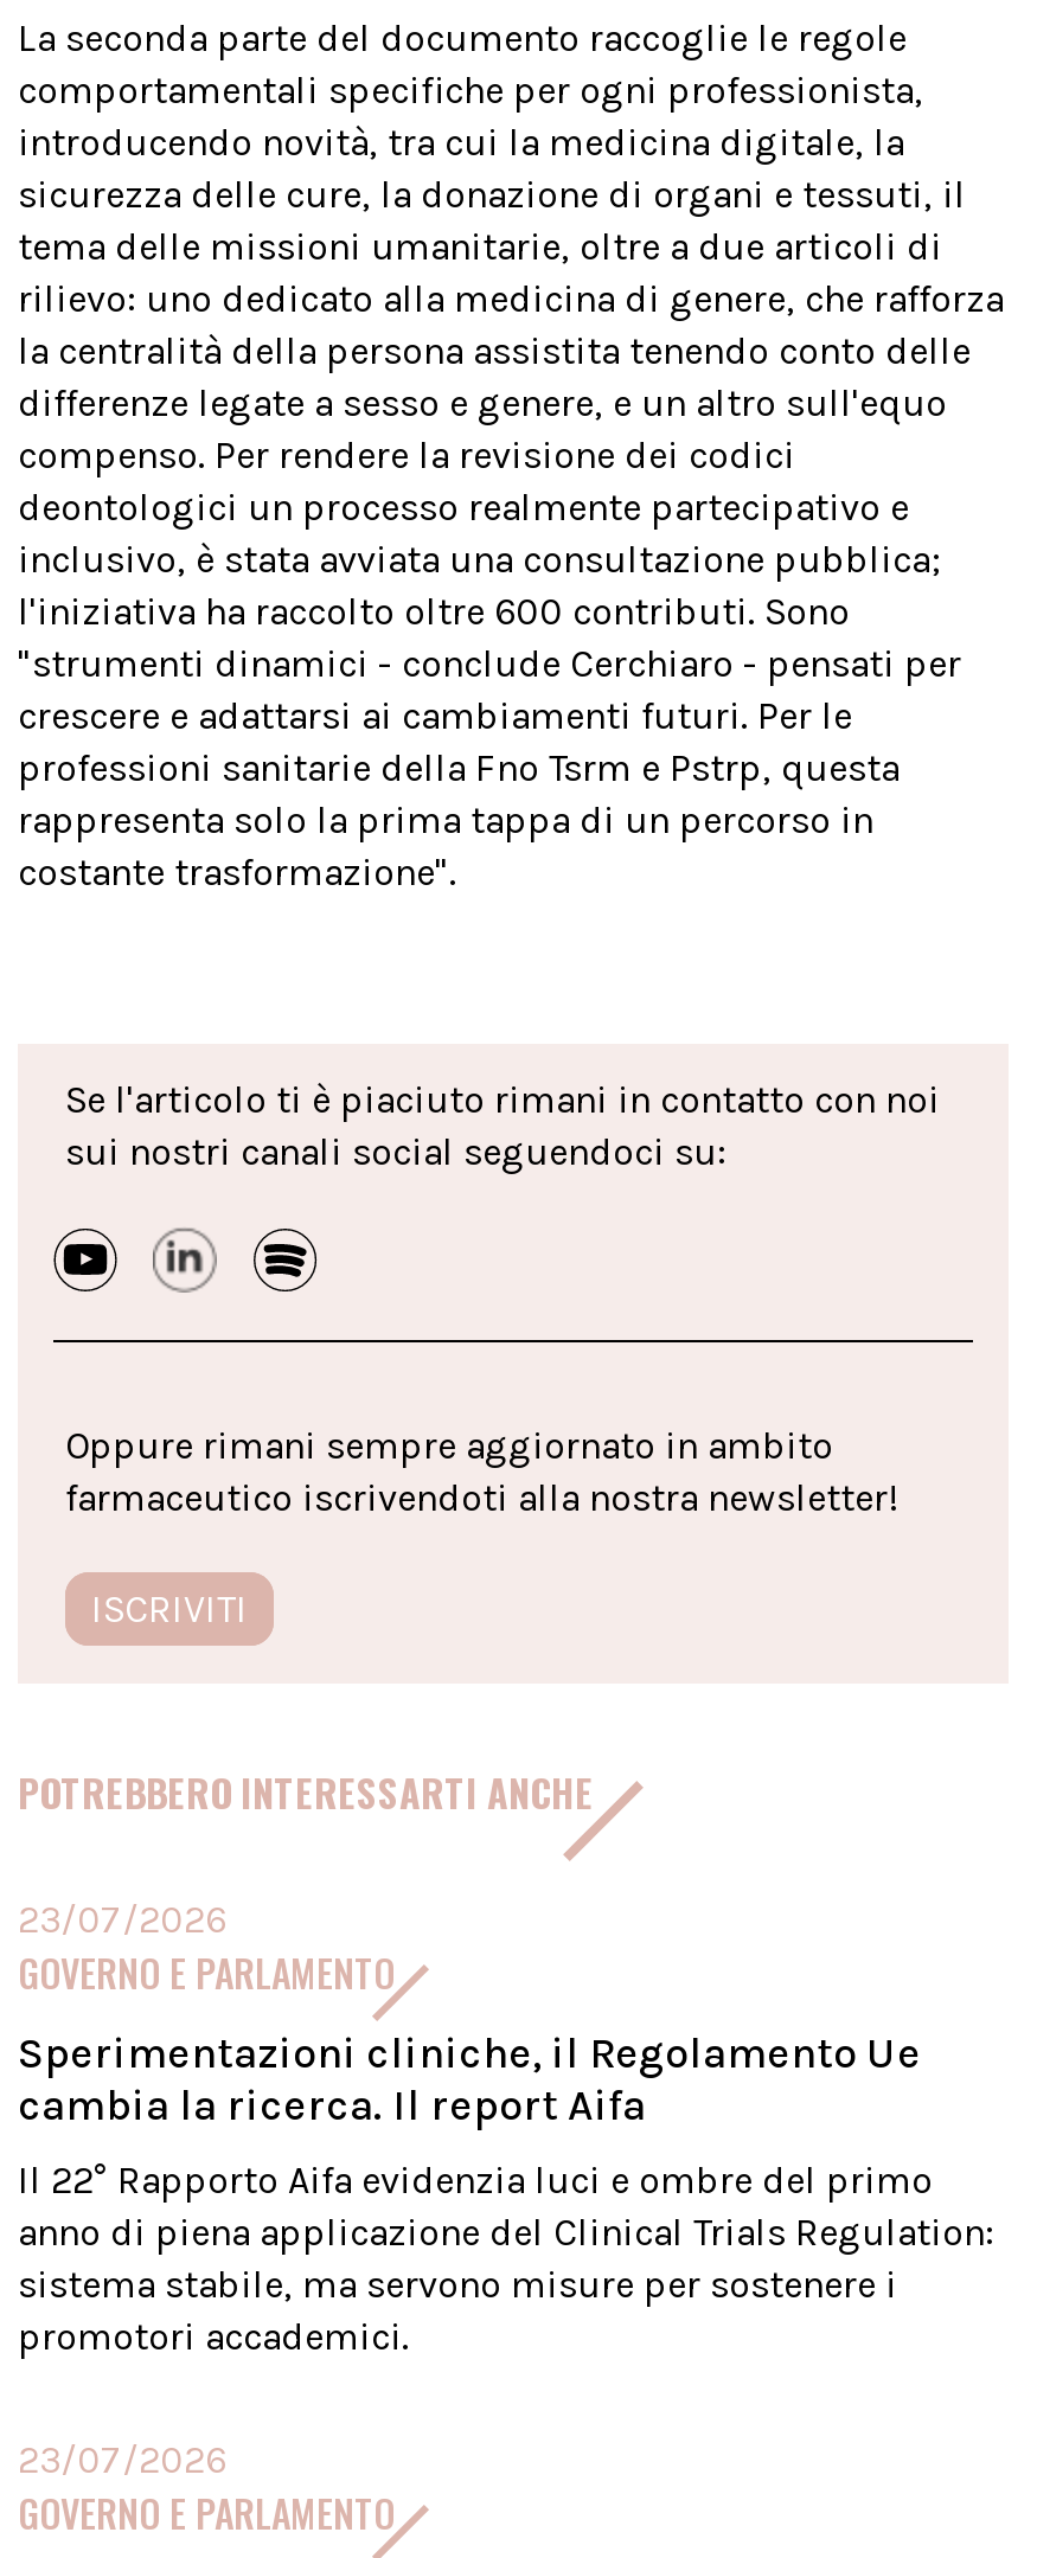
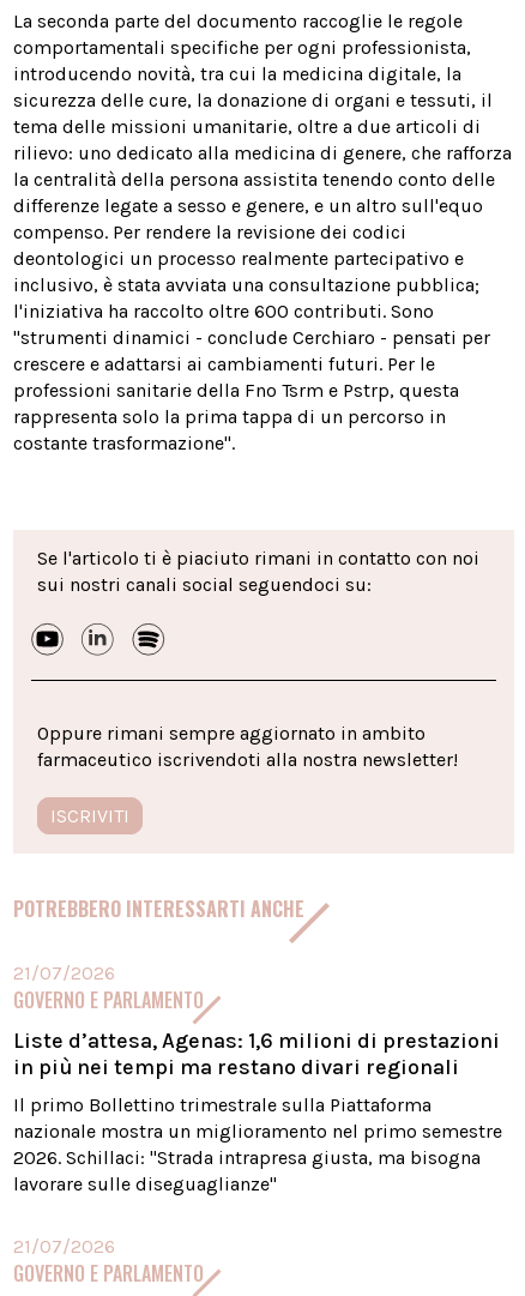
- 23/07/2026
+ 21/07/2026

- Sperimentazioni cliniche, il Regolamento Ue
- cambia la ricerca. Il report Aifa
+ Liste d’attesa, Agenas: 1,6 milioni di prestazioni
+ in più nei tempi ma restano divari regionali

- Il 22° Rapporto Aifa evidenzia luci e ombre del primo
- anno di piena applicazione del Clinical Trials Regulation:
- sistema stabile, ma servono misure per sostenere i
- promotori accademici.
+ Il primo Bollettino trimestrale sulla Piattaforma
+ nazionale mostra un miglioramento nel primo semestre
+ 2026. Schillaci: "Strada intrapresa giusta, ma bisogna
+ lavorare sulle diseguaglianze"

- 23/07/2026
+ 21/07/2026
